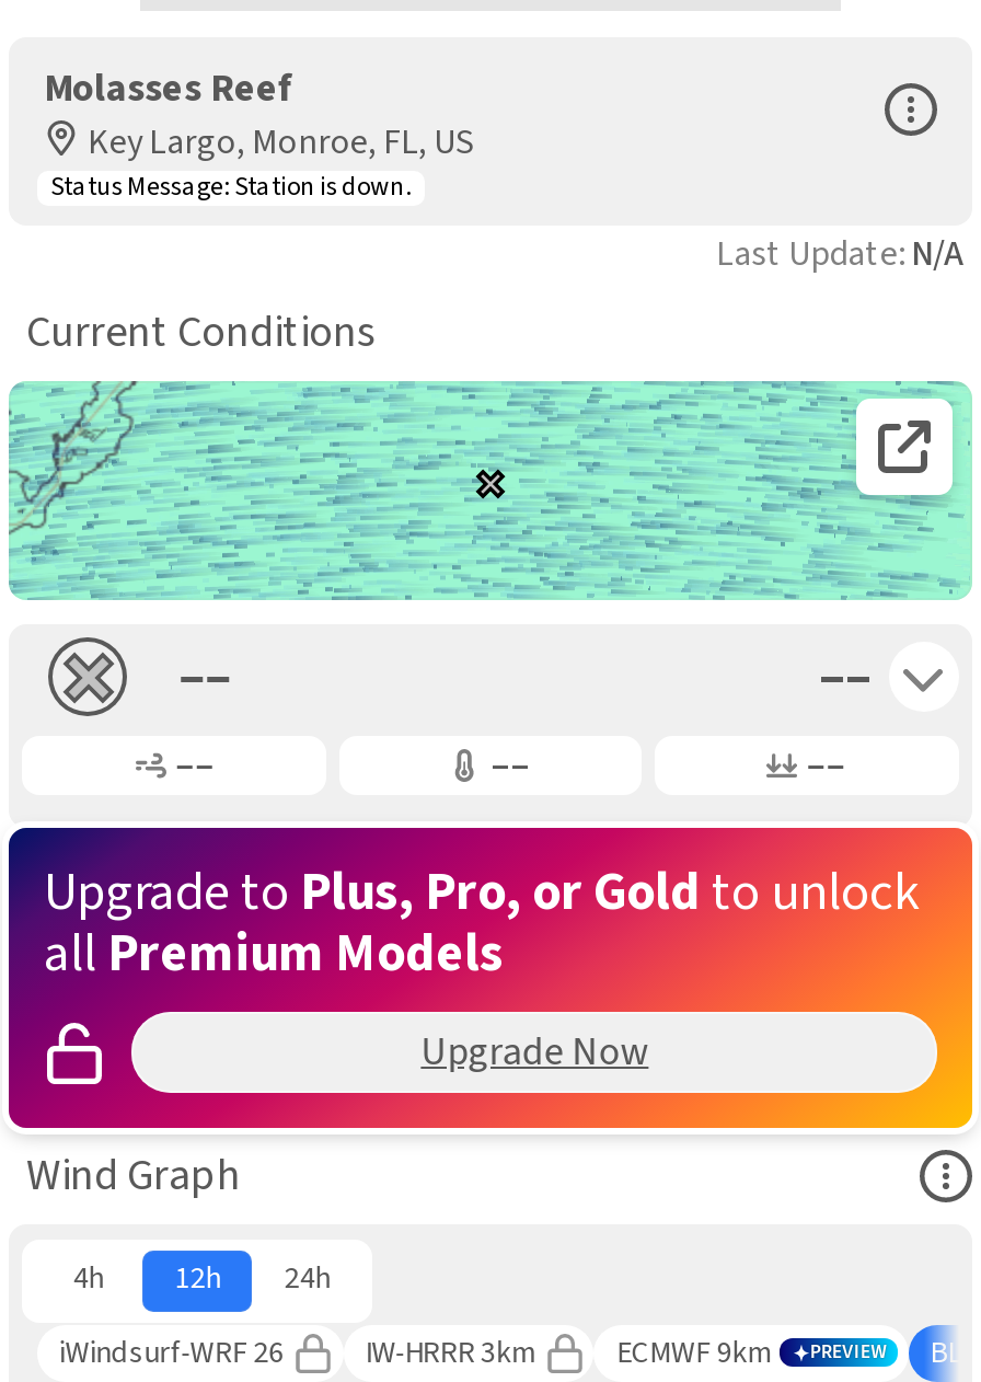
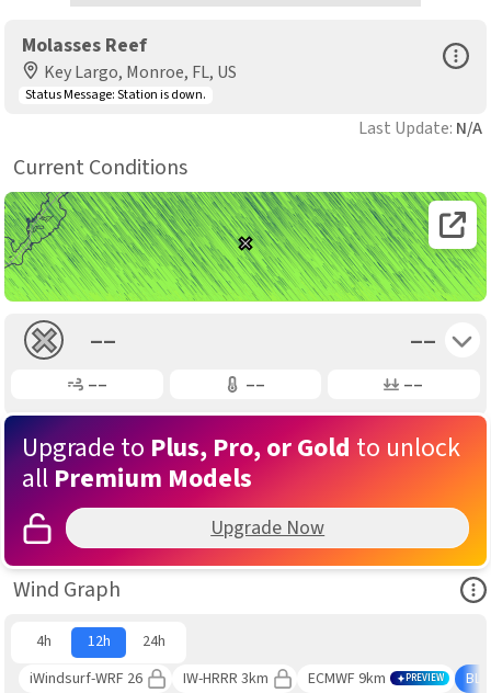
- [image]
+ [image]
